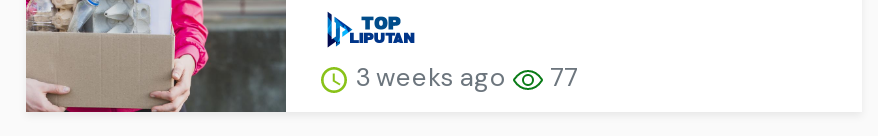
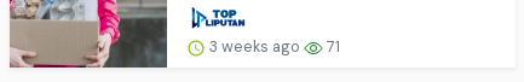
- 3 weeks ago 77
+ 3 weeks ago 71
